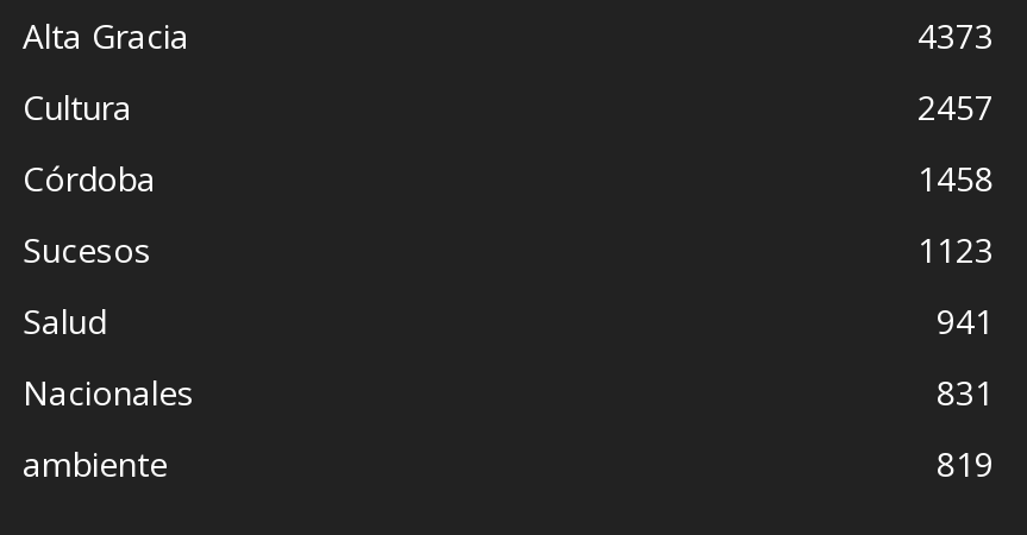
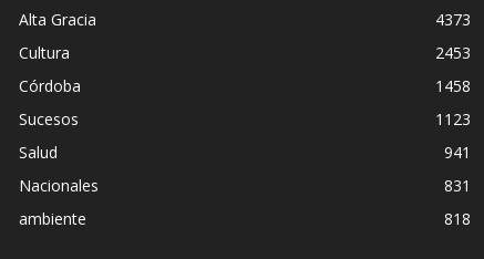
- 2457
+ 2453

- 819
+ 818
